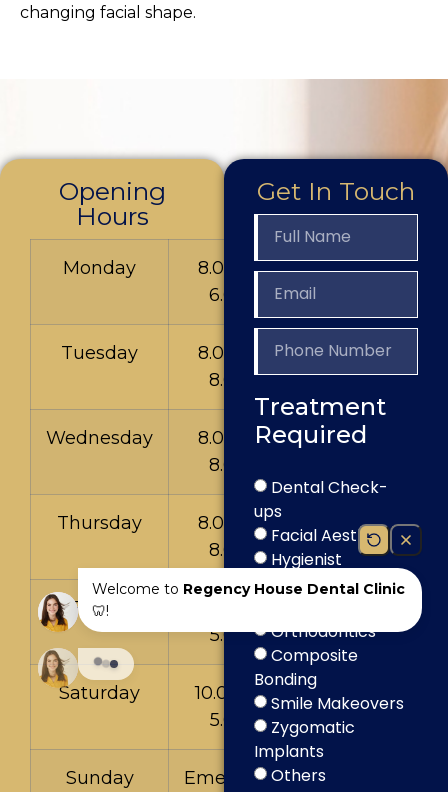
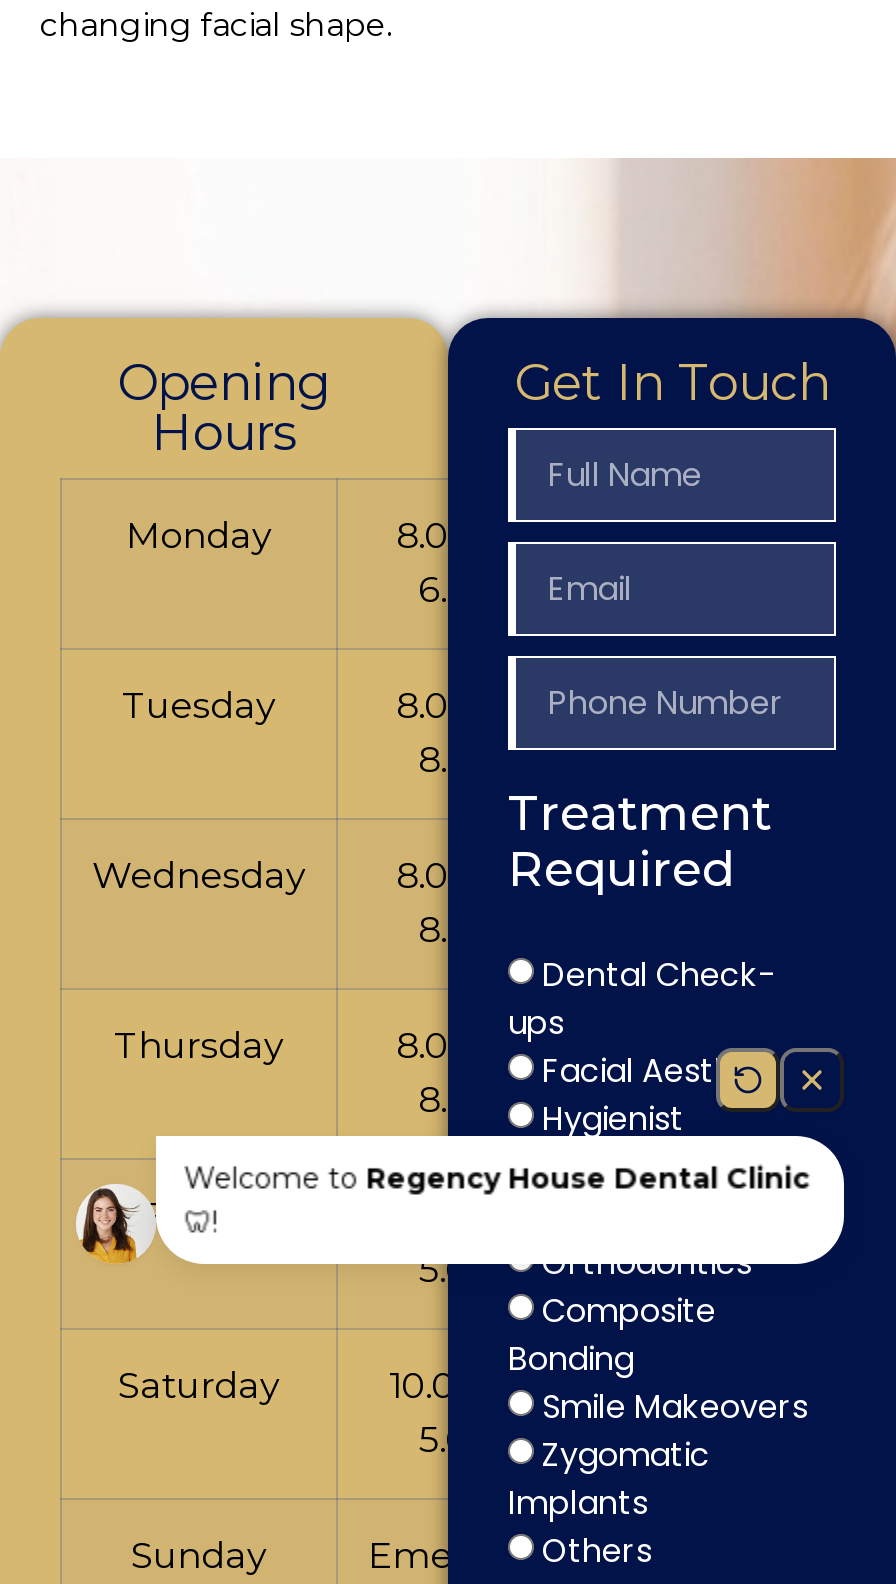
- [image]
